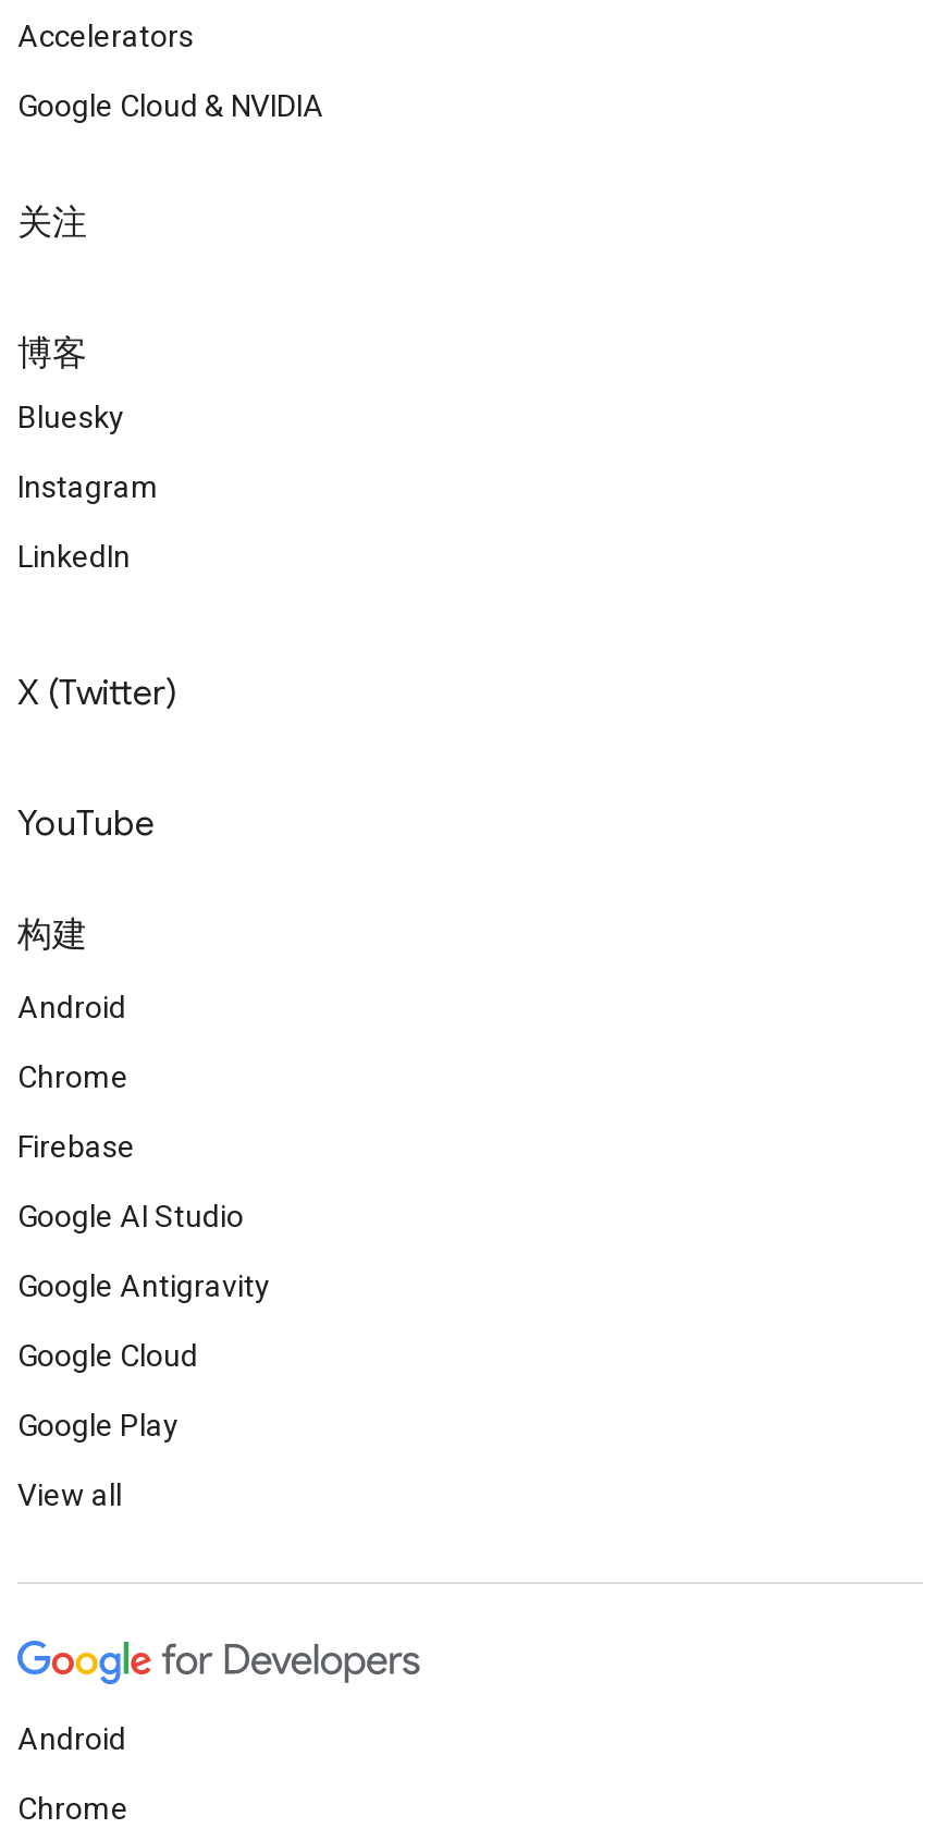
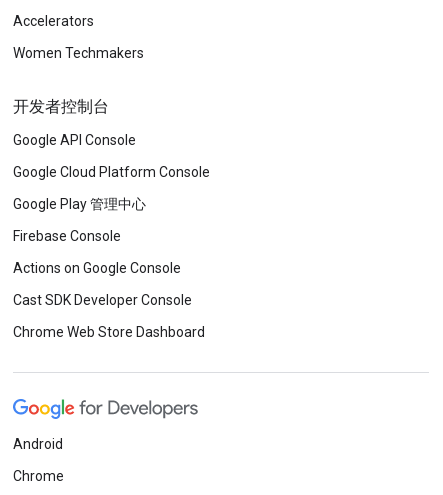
- Google Cloud & NVIDIA
- 关注
- 博客
- Bluesky
- Instagram
- LinkedIn
- X (Twitter)
- YouTube
- 构建
- Android
- Chrome
- Firebase
- Google AI Studio
- Google Antigravity
- Google Cloud
- Google Play
- View all
+ Women Techmakers
+ 开发者控制台
+ Google API Console
+ Google Cloud Platform Console
+ Google Play 管理中心
+ Firebase Console
+ Actions on Google Console
+ Cast SDK Developer Console
+ Chrome Web Store Dashboard
